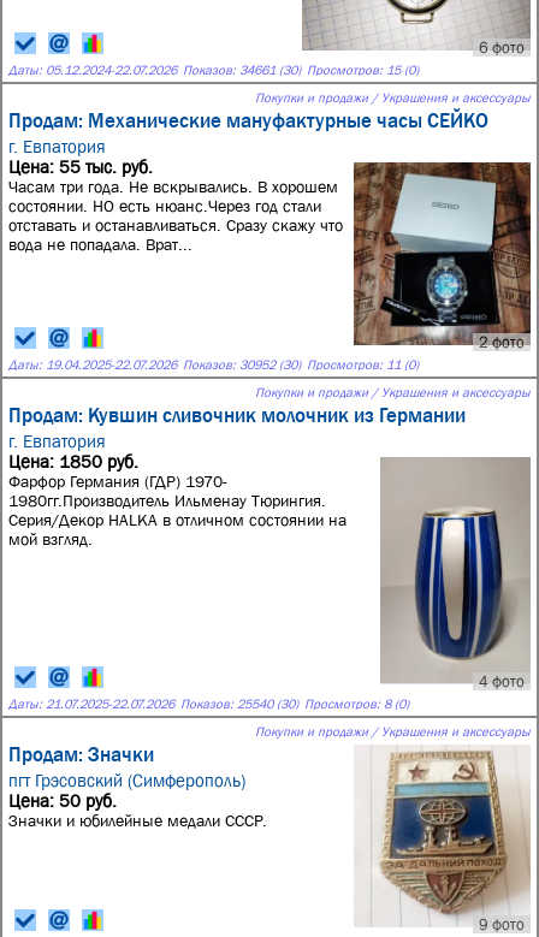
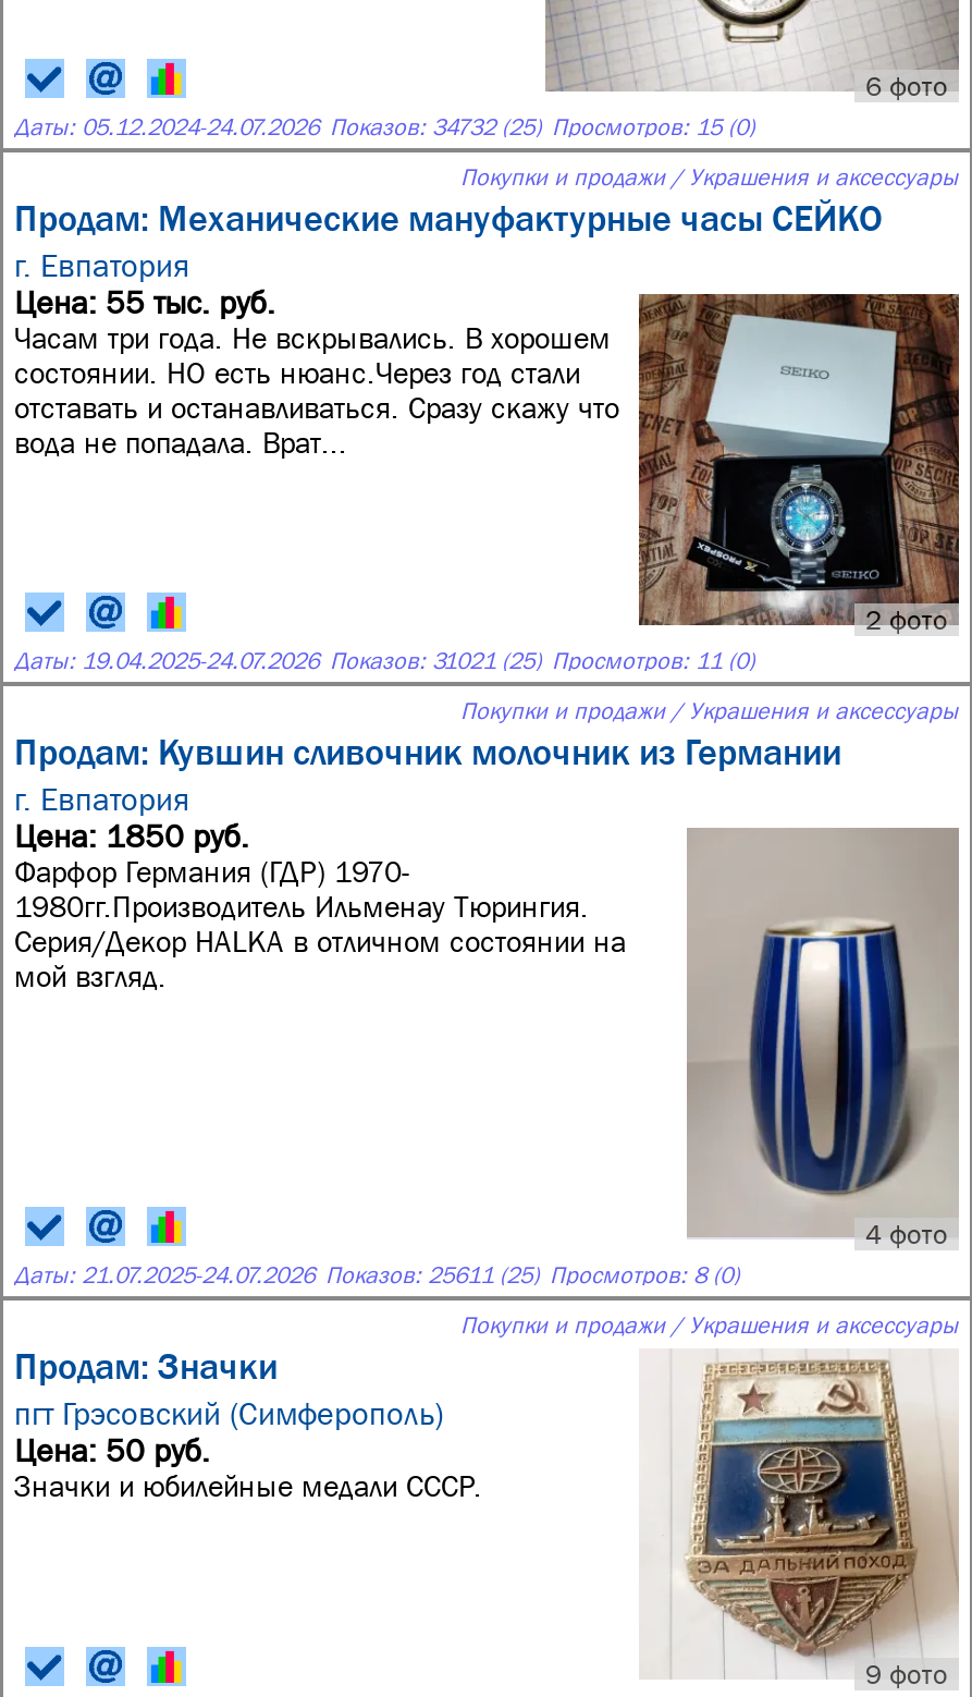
- Даты: 05.12.2024-22.07.2026 Показов: 34661 (30) Просмотров: 15 (0)
+ Даты: 05.12.2024-24.07.2026 Показов: 34732 (25) Просмотров: 15 (0)

- Даты: 19.04.2025-22.07.2026 Показов: 30952 (30) Просмотров: 11 (0)
+ Даты: 19.04.2025-24.07.2026 Показов: 31021 (25) Просмотров: 11 (0)

- Даты: 21.07.2025-22.07.2026 Показов: 25540 (30) Просмотров: 8 (0)
+ Даты: 21.07.2025-24.07.2026 Показов: 25611 (25) Просмотров: 8 (0)
